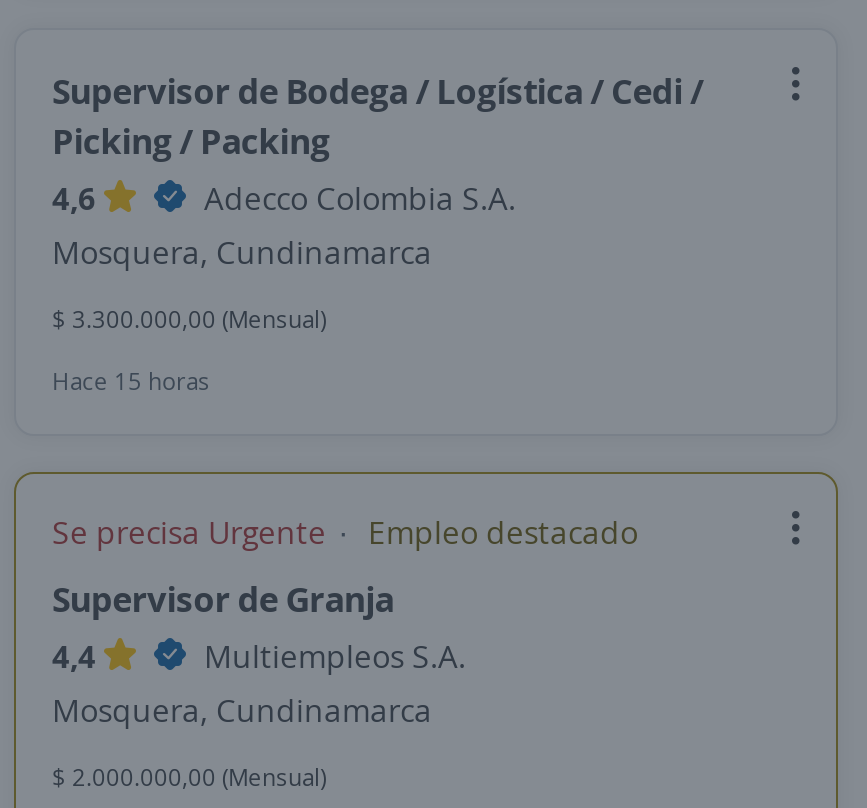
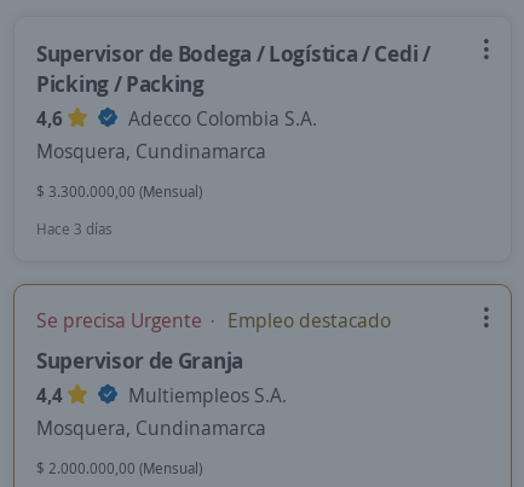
- Hace 15 horas
+ Hace 3 días
